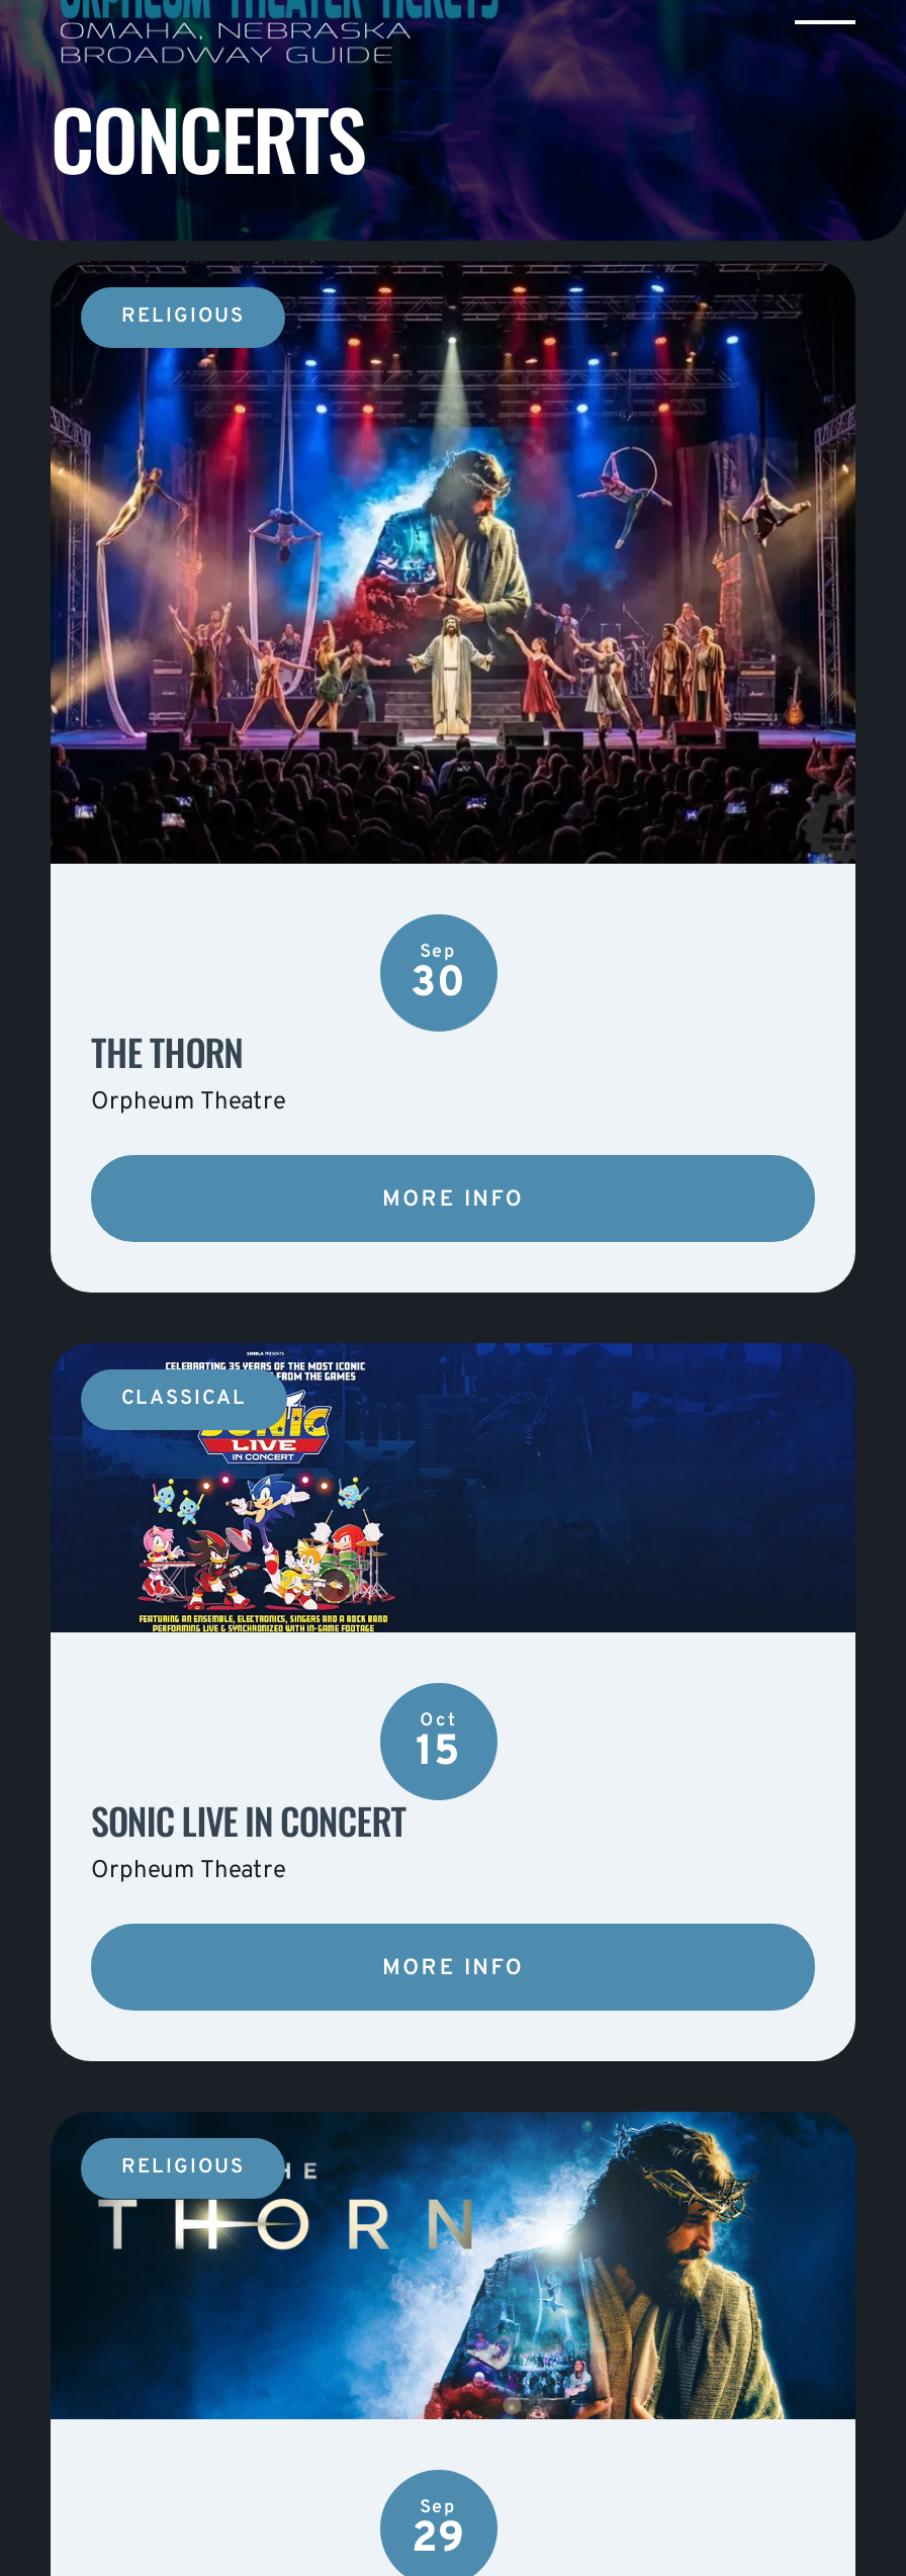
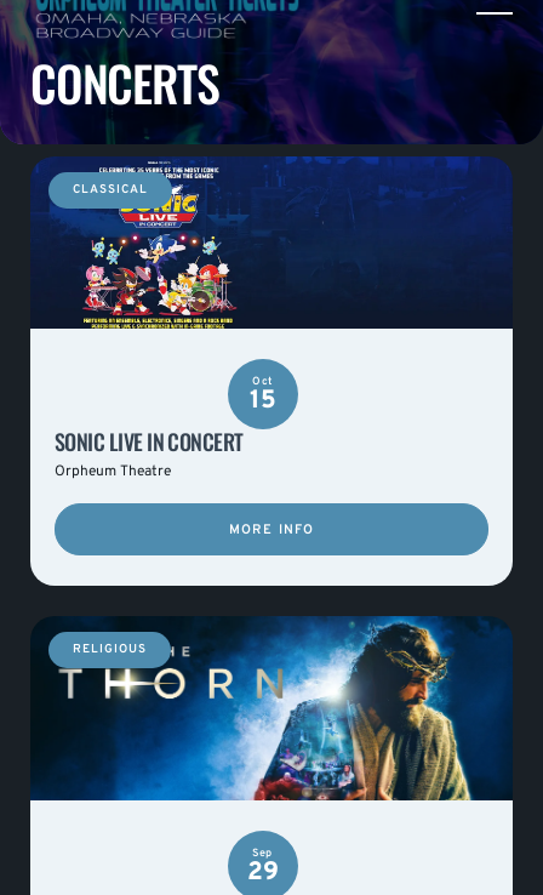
- [image]
- RELIGIOUS

- Sep
- 30
- THE THORN
- Orpheum Theatre
- MORE INFO
